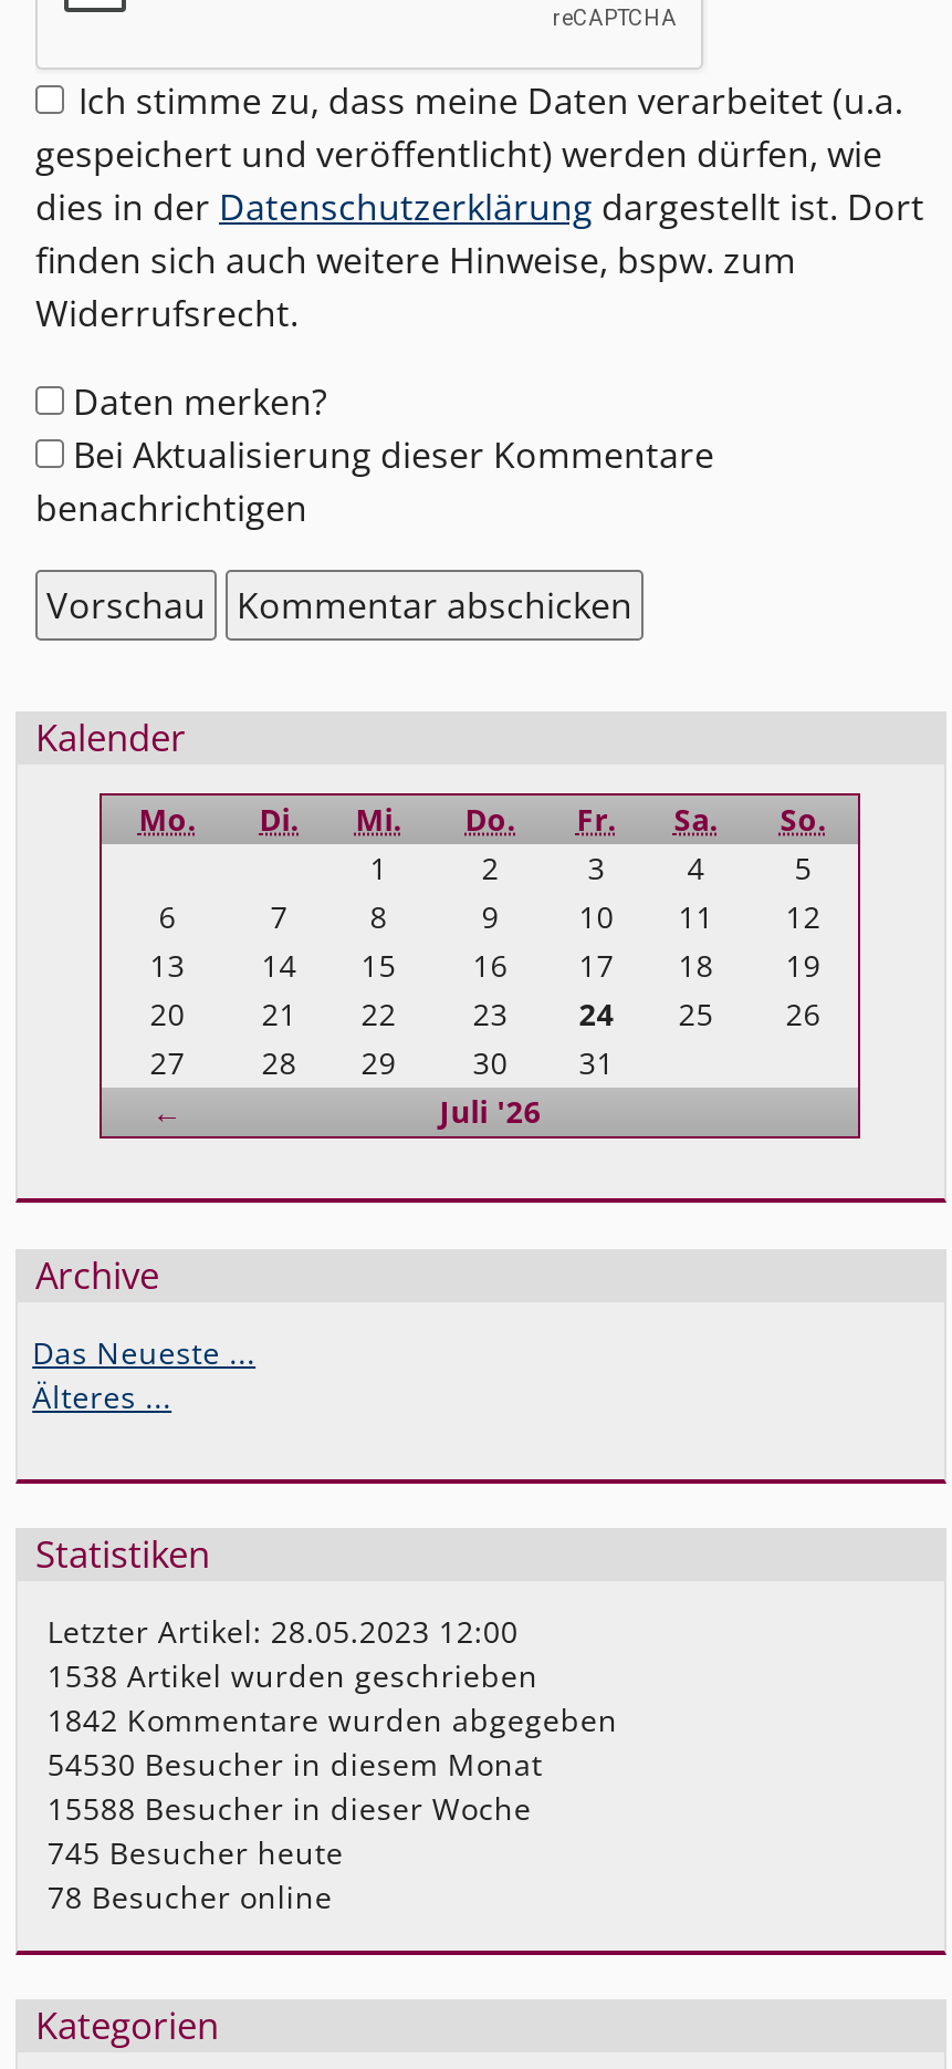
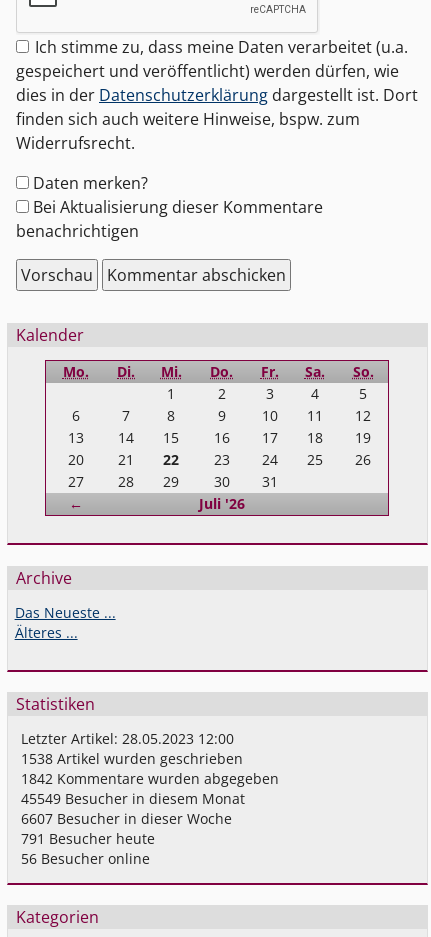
- 54530 Besucher in diesem Monat
+ 45549 Besucher in diesem Monat

- 15588 Besucher in dieser Woche
+ 6607 Besucher in dieser Woche

- 745 Besucher heute
+ 791 Besucher heute

- 78 Besucher online
+ 56 Besucher online
